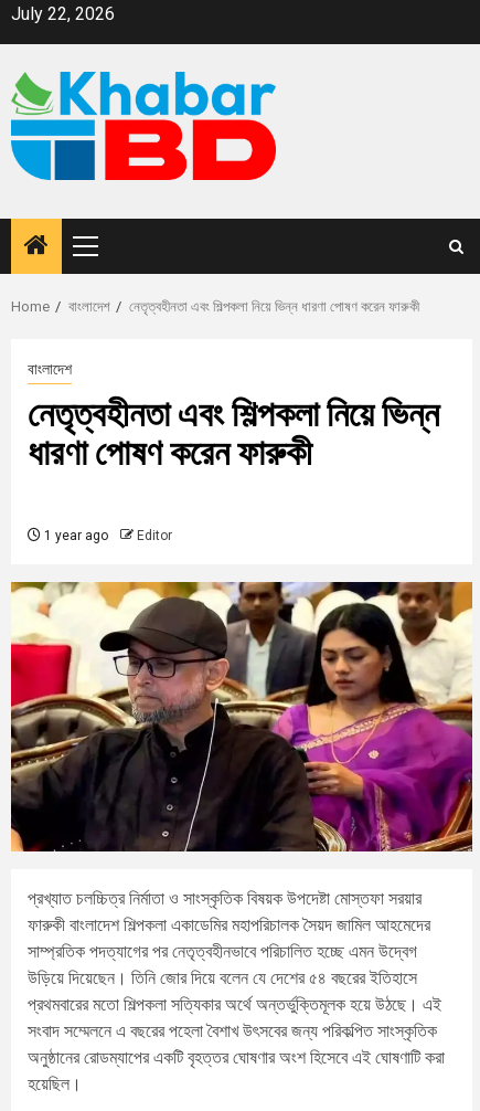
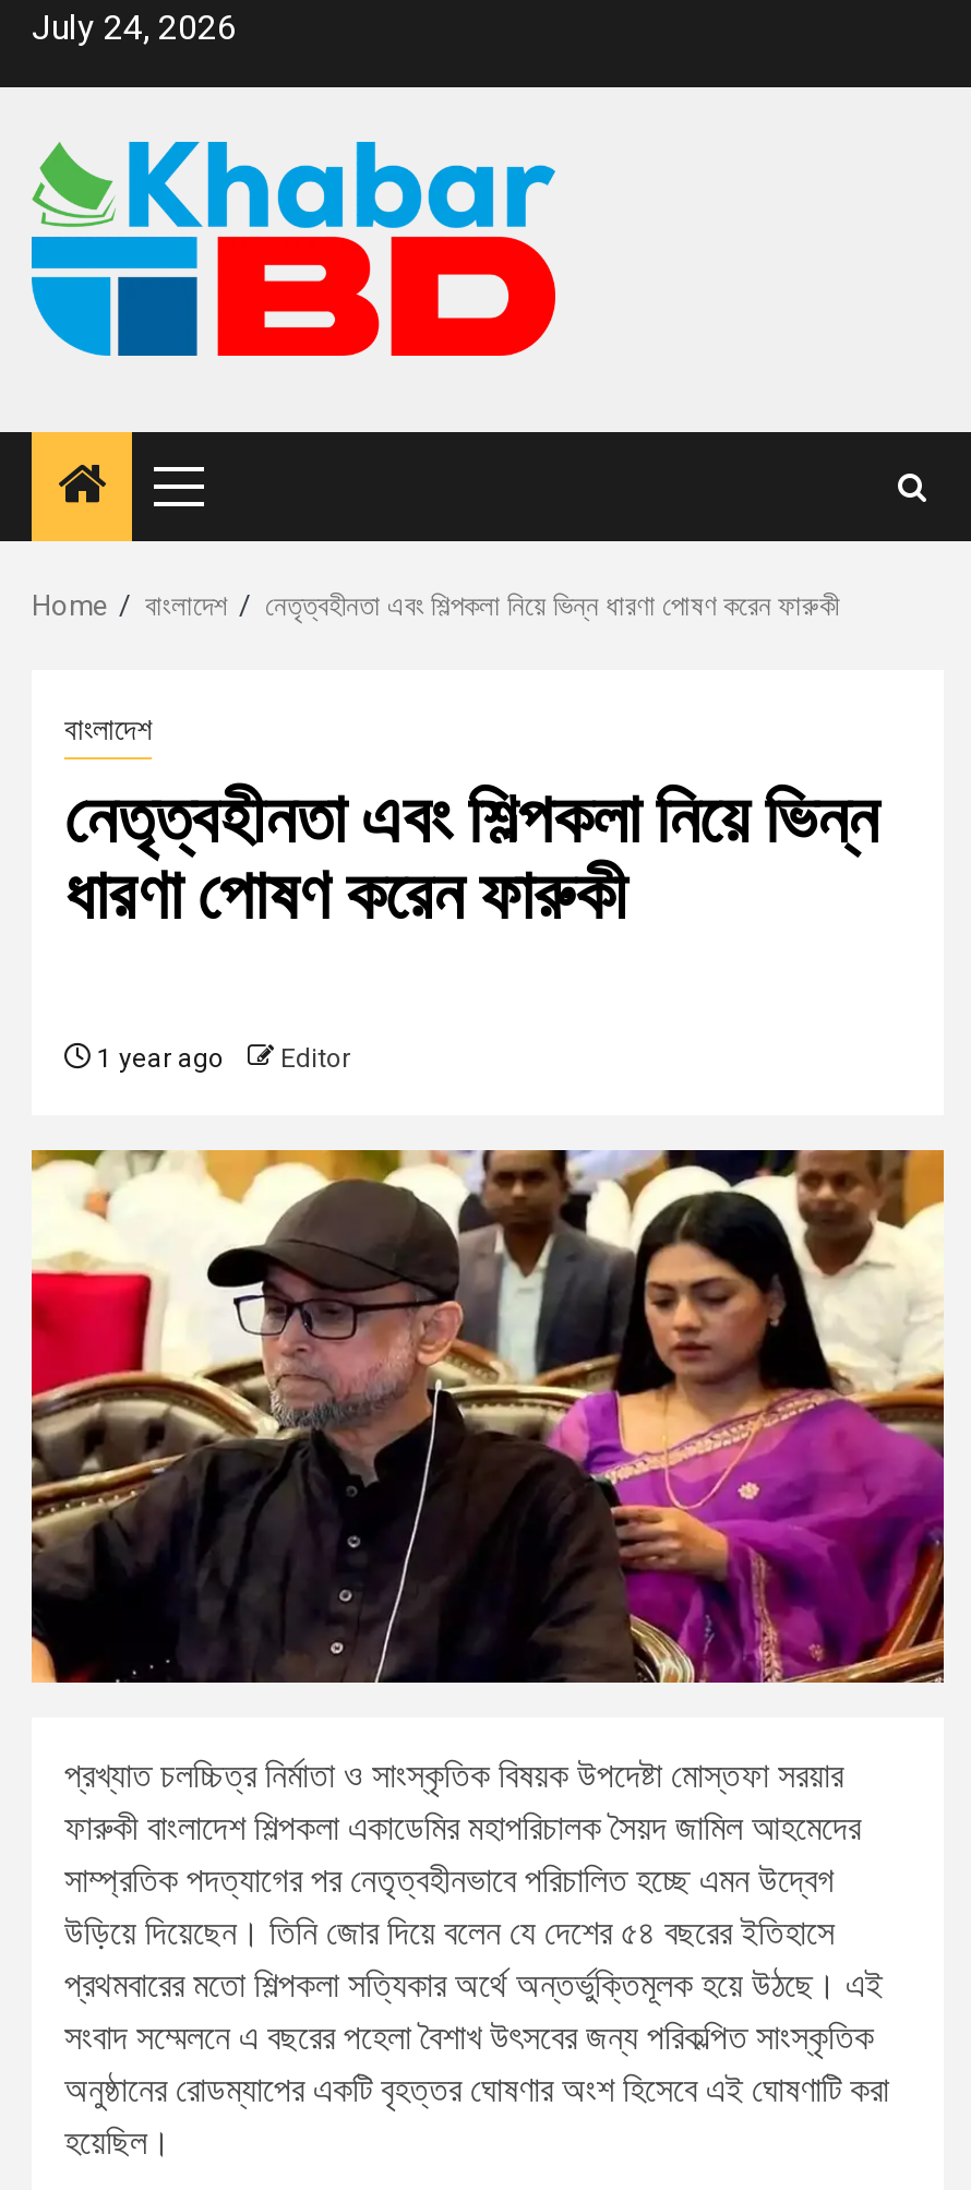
- July 22, 2026
+ July 24, 2026
